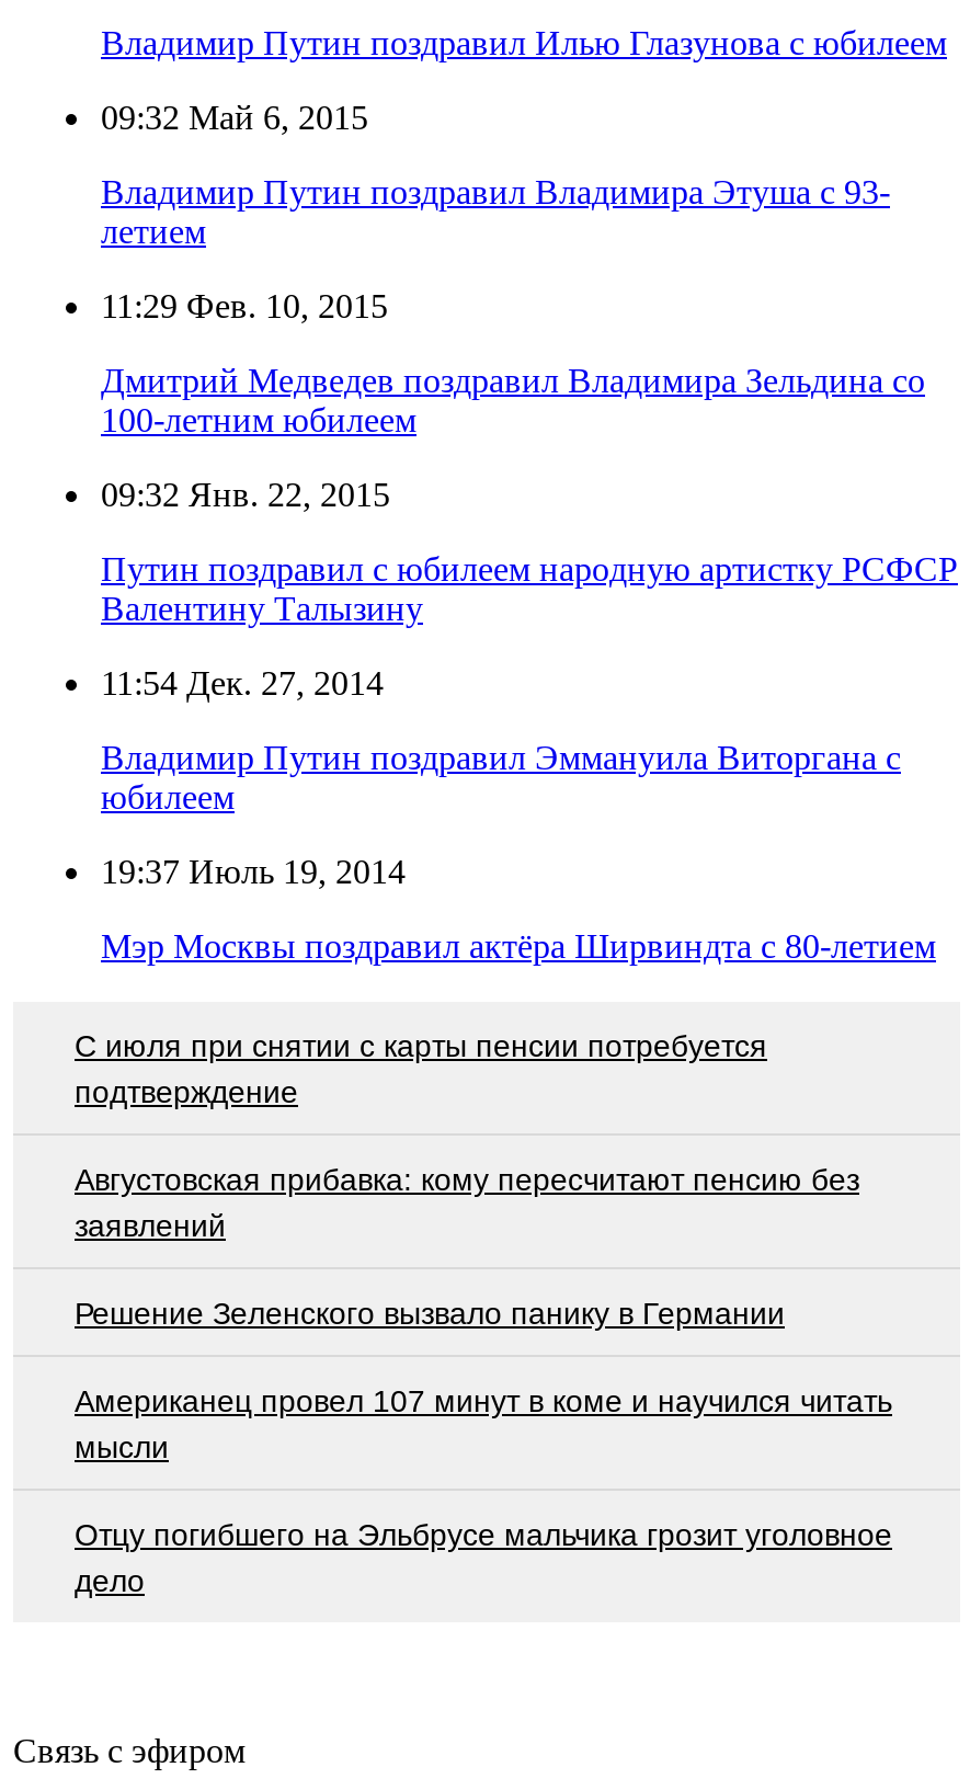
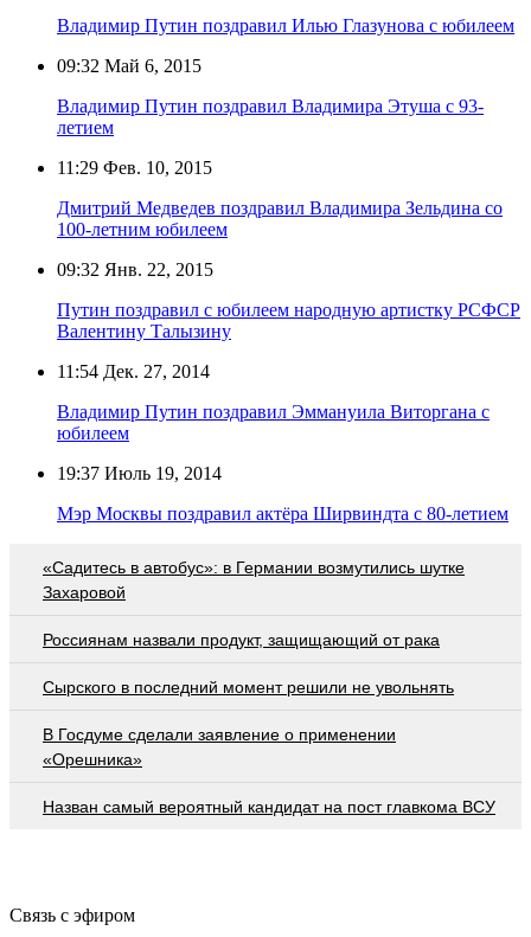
- С июля при снятии с карты пенсии потребуется
- подтверждение
+ «Садитесь в автобус»: в Германии возмутились шутке
+ Захаровой

- Августовская прибавка: кому пересчитают пенсию без
- заявлений
+ Россиянам назвали продукт, защищающий от рака

- Решение Зеленского вызвало панику в Германии
+ Сырского в последний момент решили не увольнять

- Американец провел 107 минут в коме и научился читать
- мысли
+ В Госдуме сделали заявление о применении
+ «Орешника»

- Отцу погибшего на Эльбрусе мальчика грозит уголовное
- дело
+ Назван самый вероятный кандидат на пост главкома ВСУ
